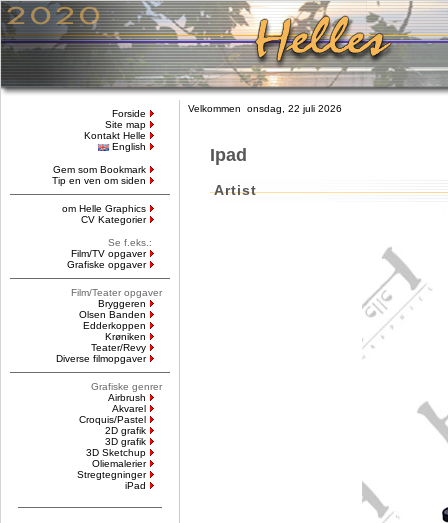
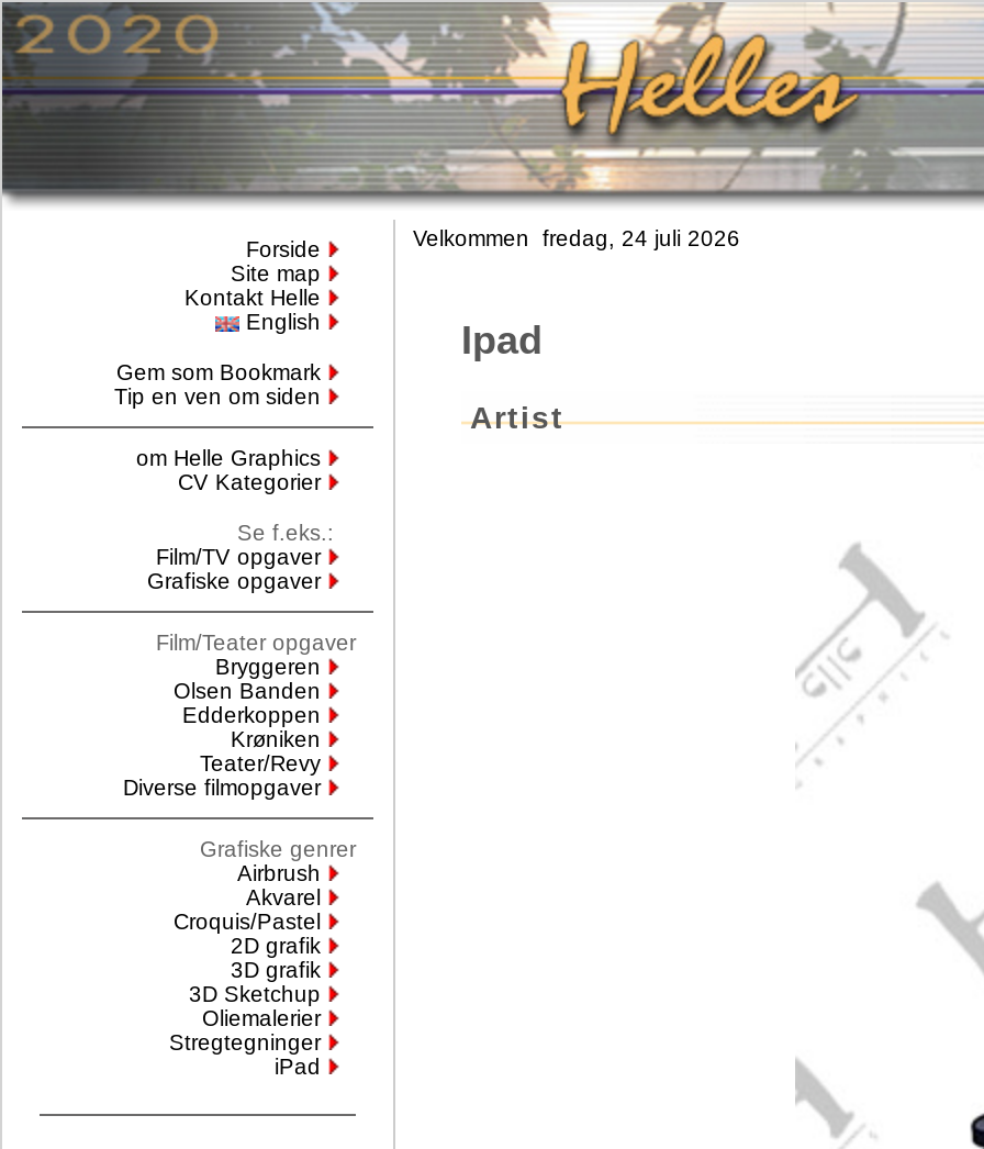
- Velkommen onsdag, 22 juli 2026
+ Velkommen fredag, 24 juli 2026
